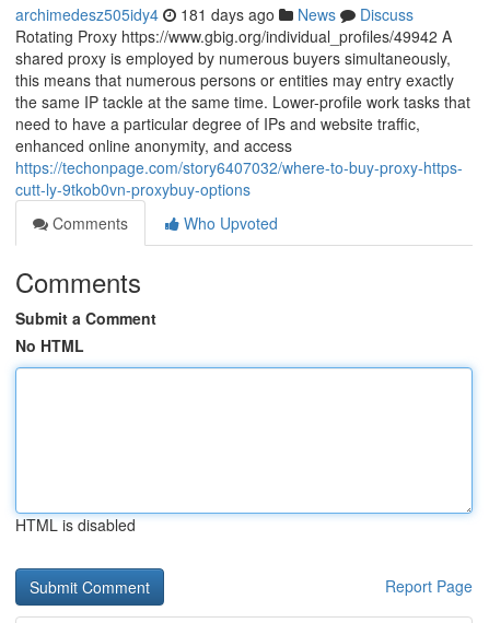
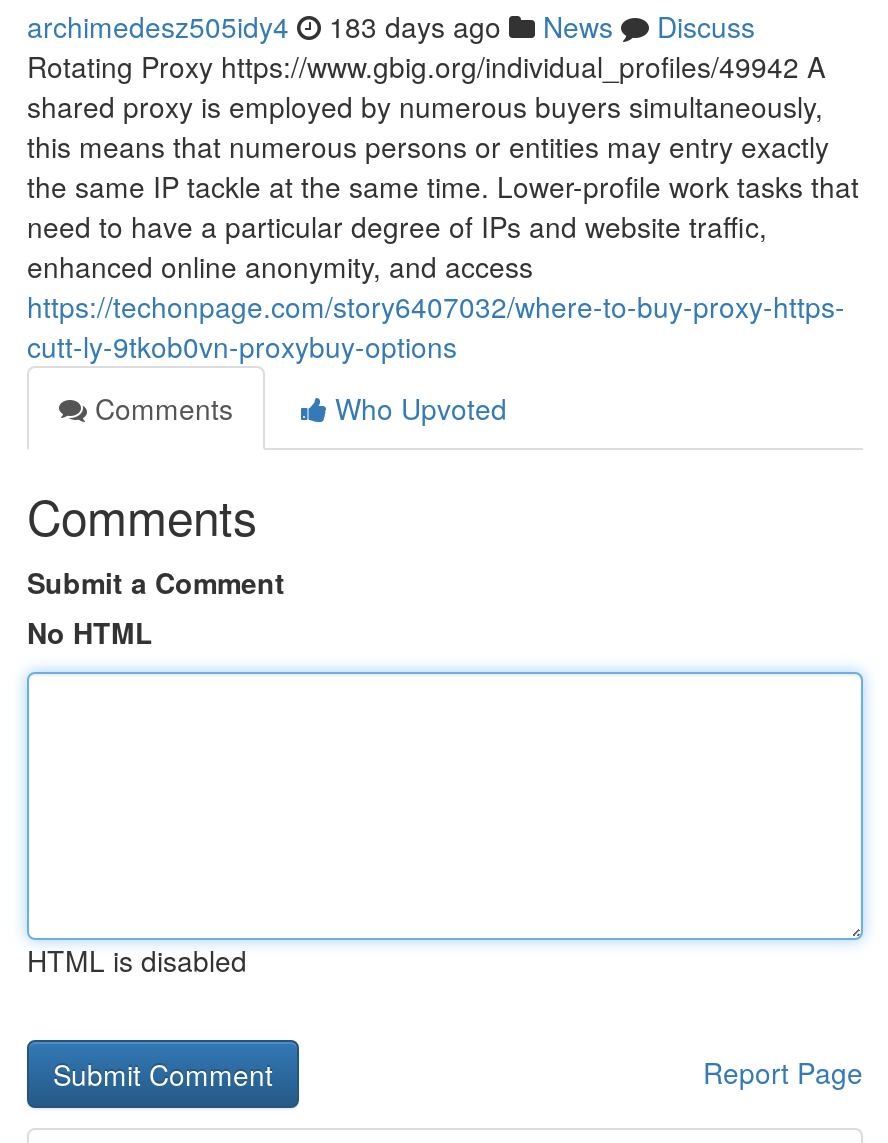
- archimedesz505idy4 181 days ago News Discuss
+ archimedesz505idy4 183 days ago News Discuss
